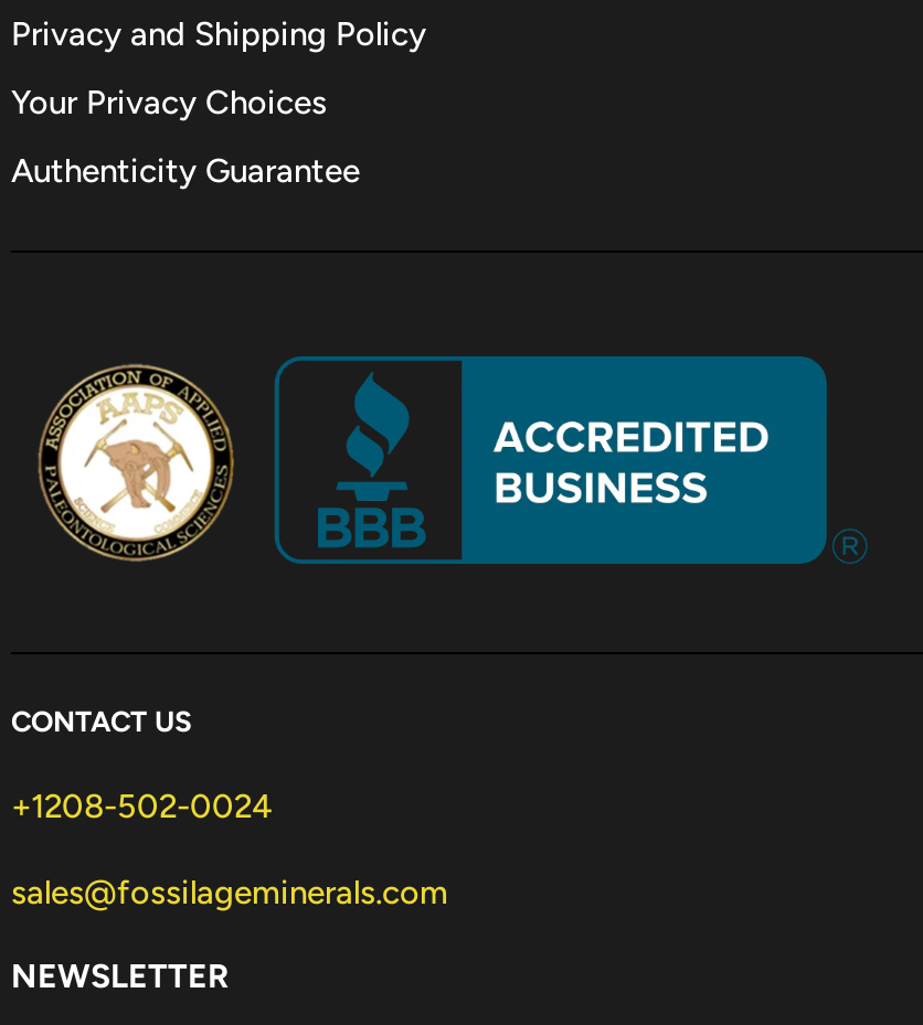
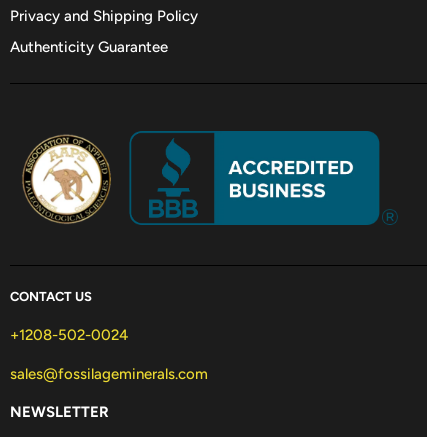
- Your Privacy Choices
